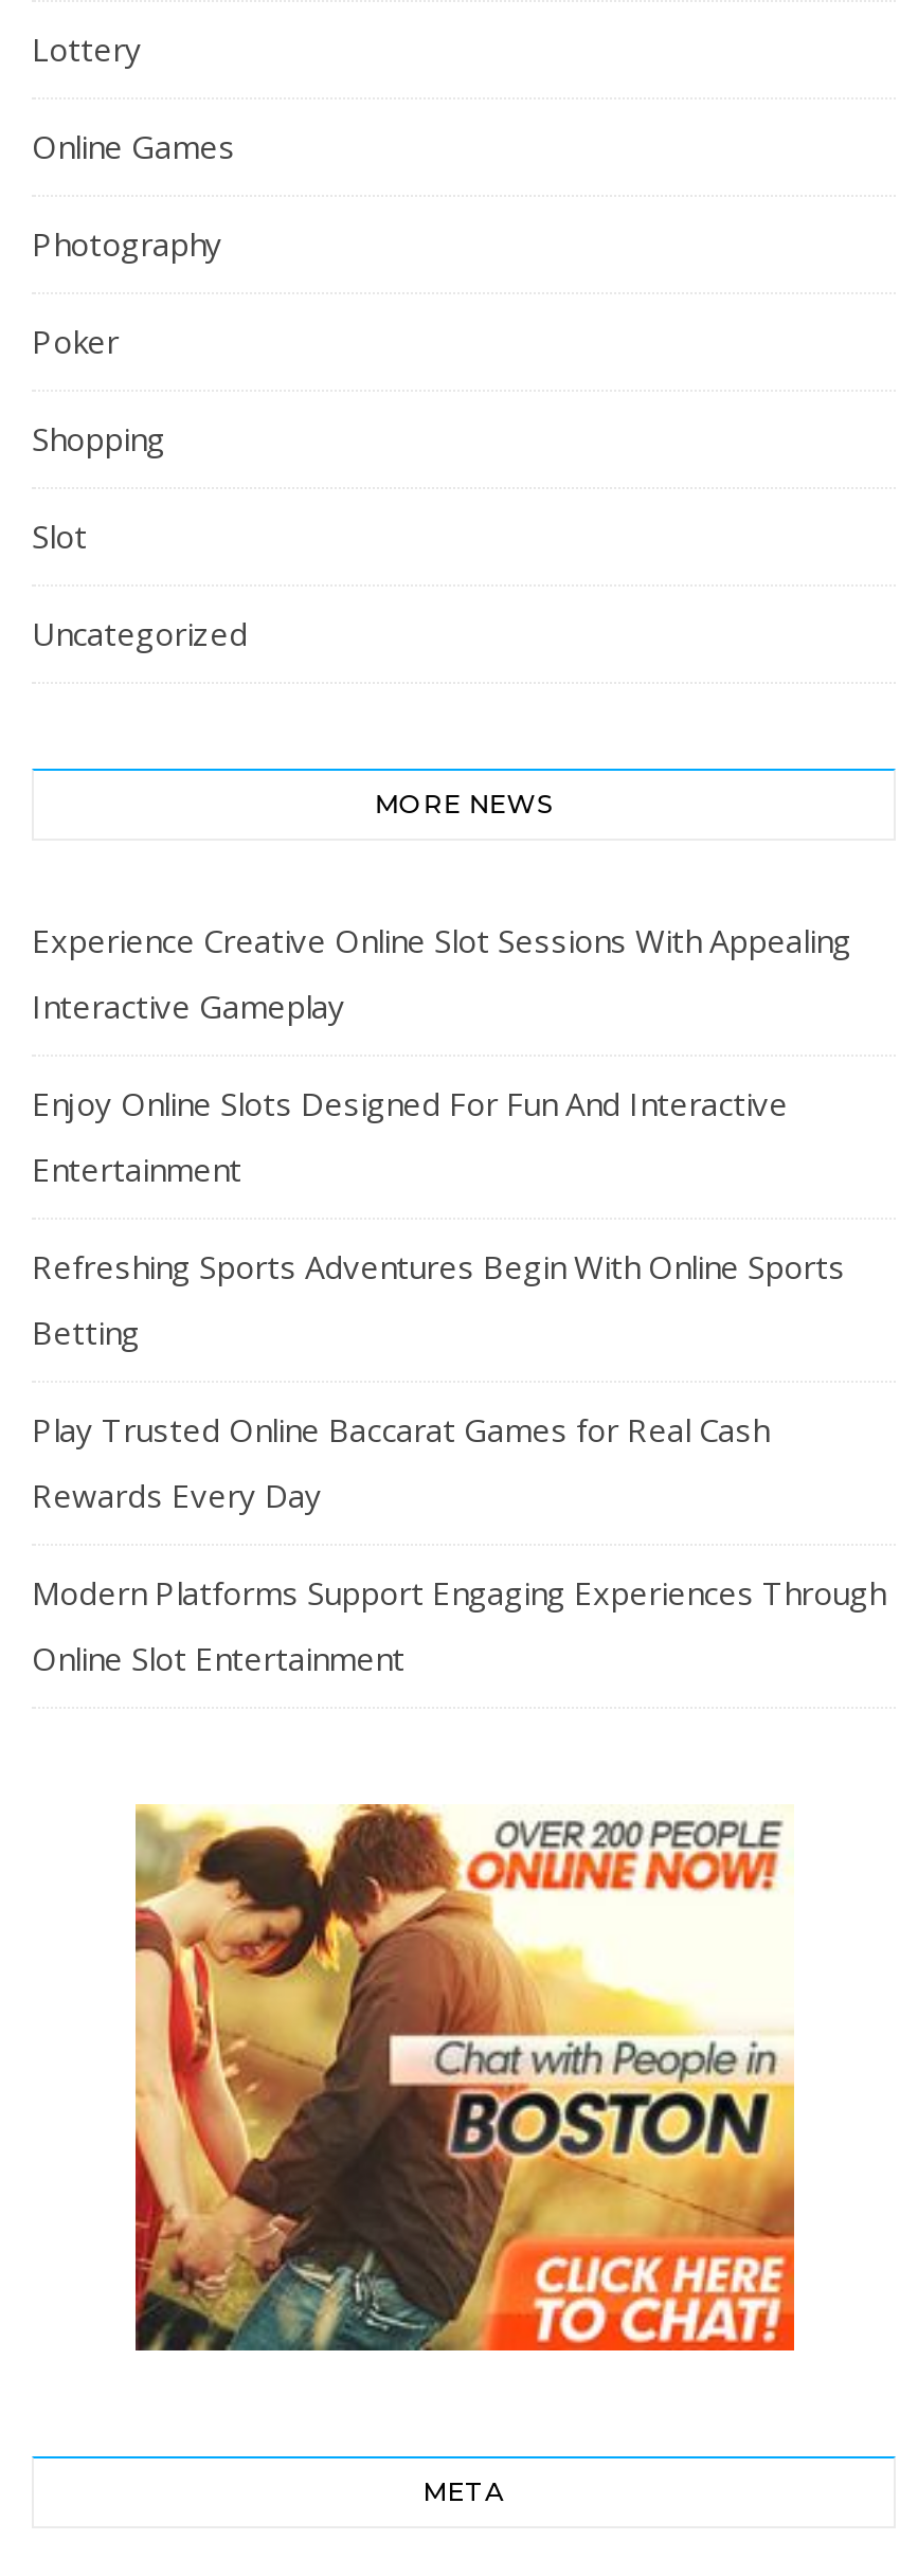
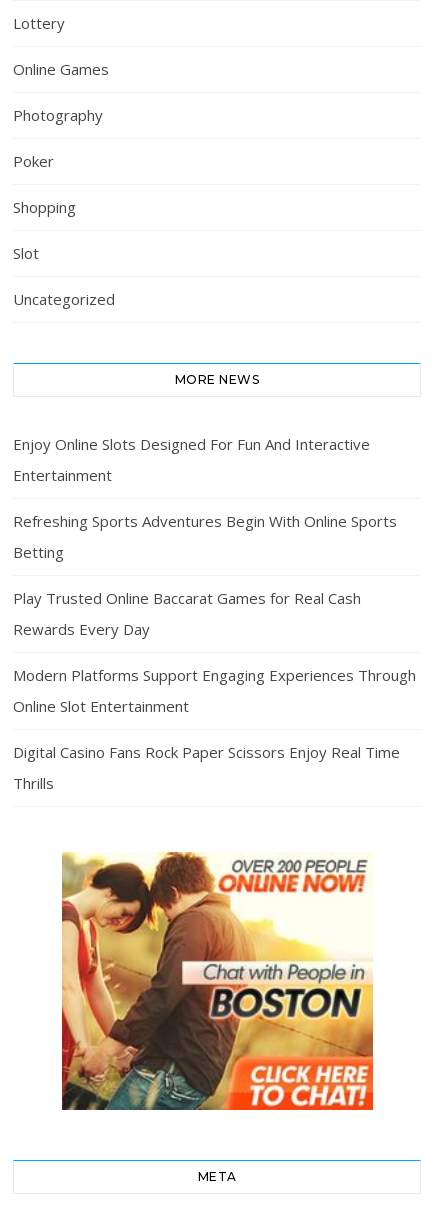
- Experience Creative Online Slot Sessions With Appealing
- Interactive Gameplay

moved up: Enjoy Online Slots Designed For Fun And Interactive | Entertainment | Refreshing Sports Adventures Begin With Online Sports | Betting | Play Trusted Online Baccarat Games for Real Cash | Rewards Every Day | Modern Platforms Support Engaging Experiences Through | Online Slot Entertainment

+ Digital Casino Fans Rock Paper Scissors Enjoy Real Time
+ Thrills
